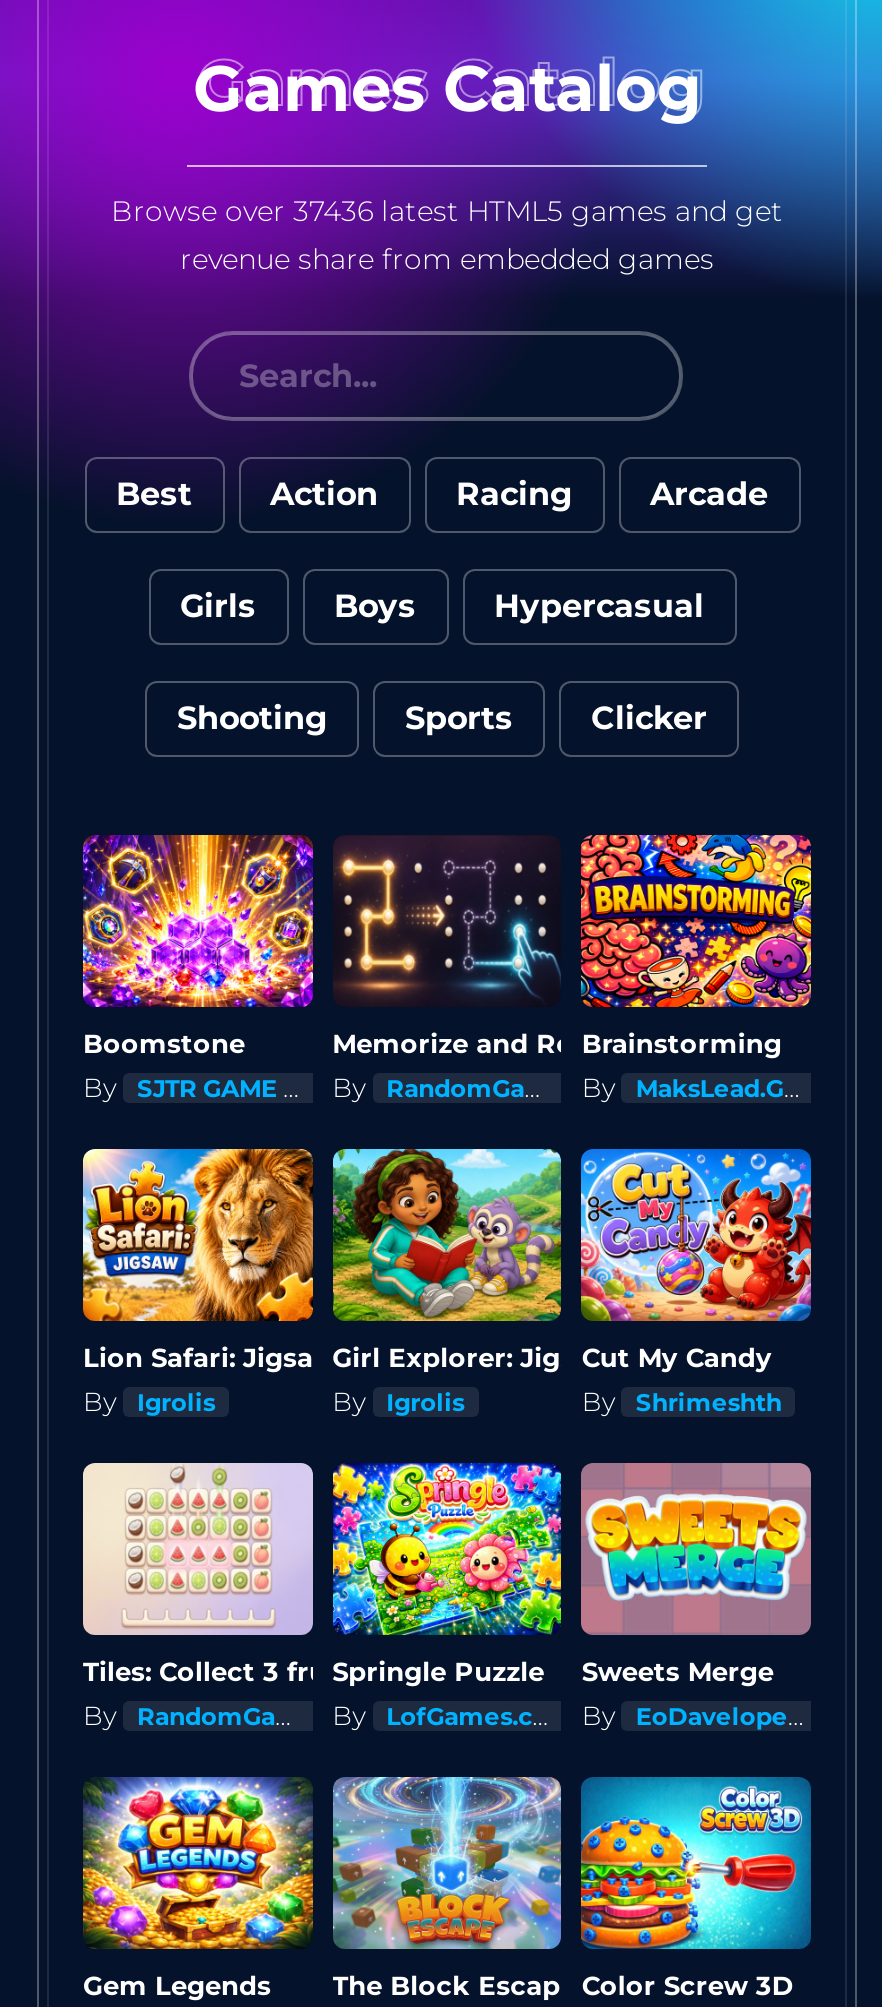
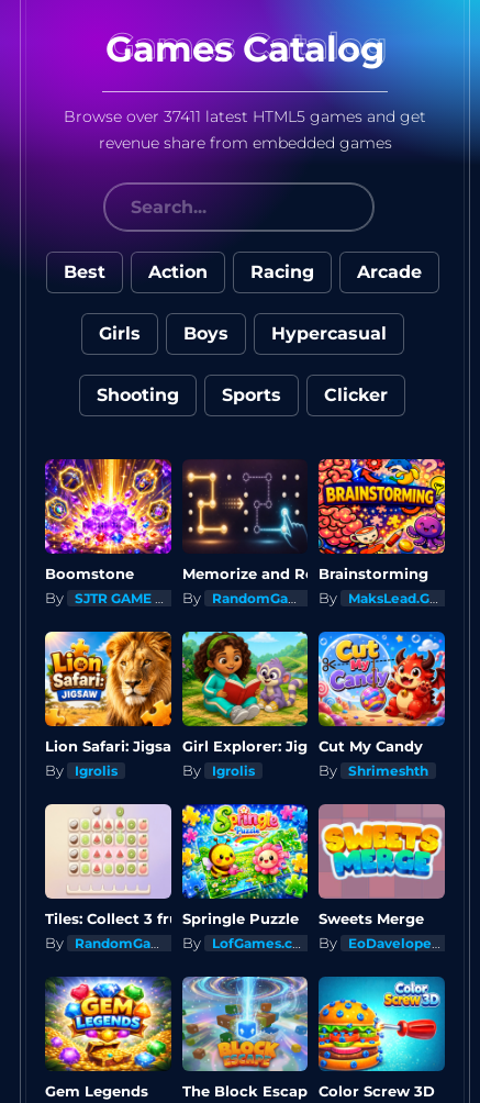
- Browse over 37436 latest HTML5 games and get
+ Browse over 37411 latest HTML5 games and get
